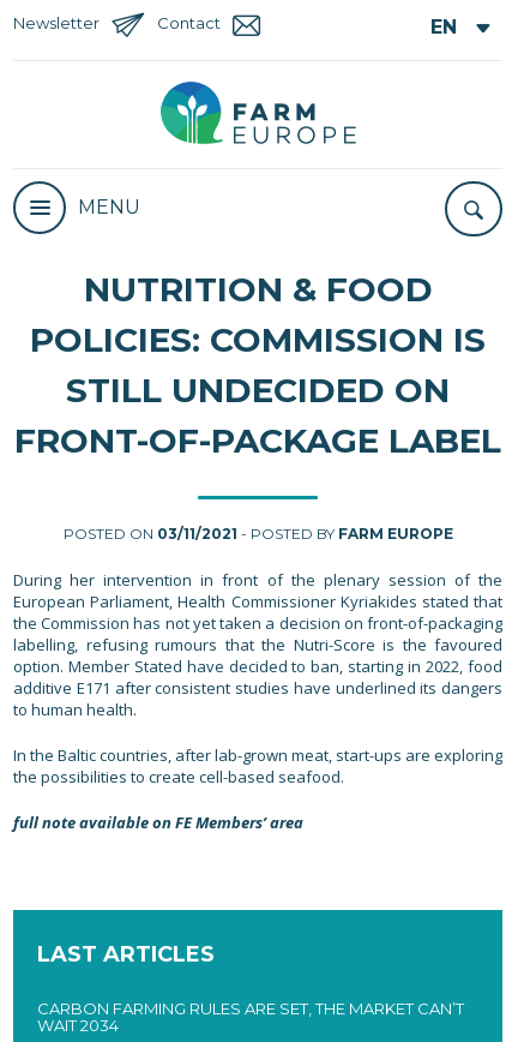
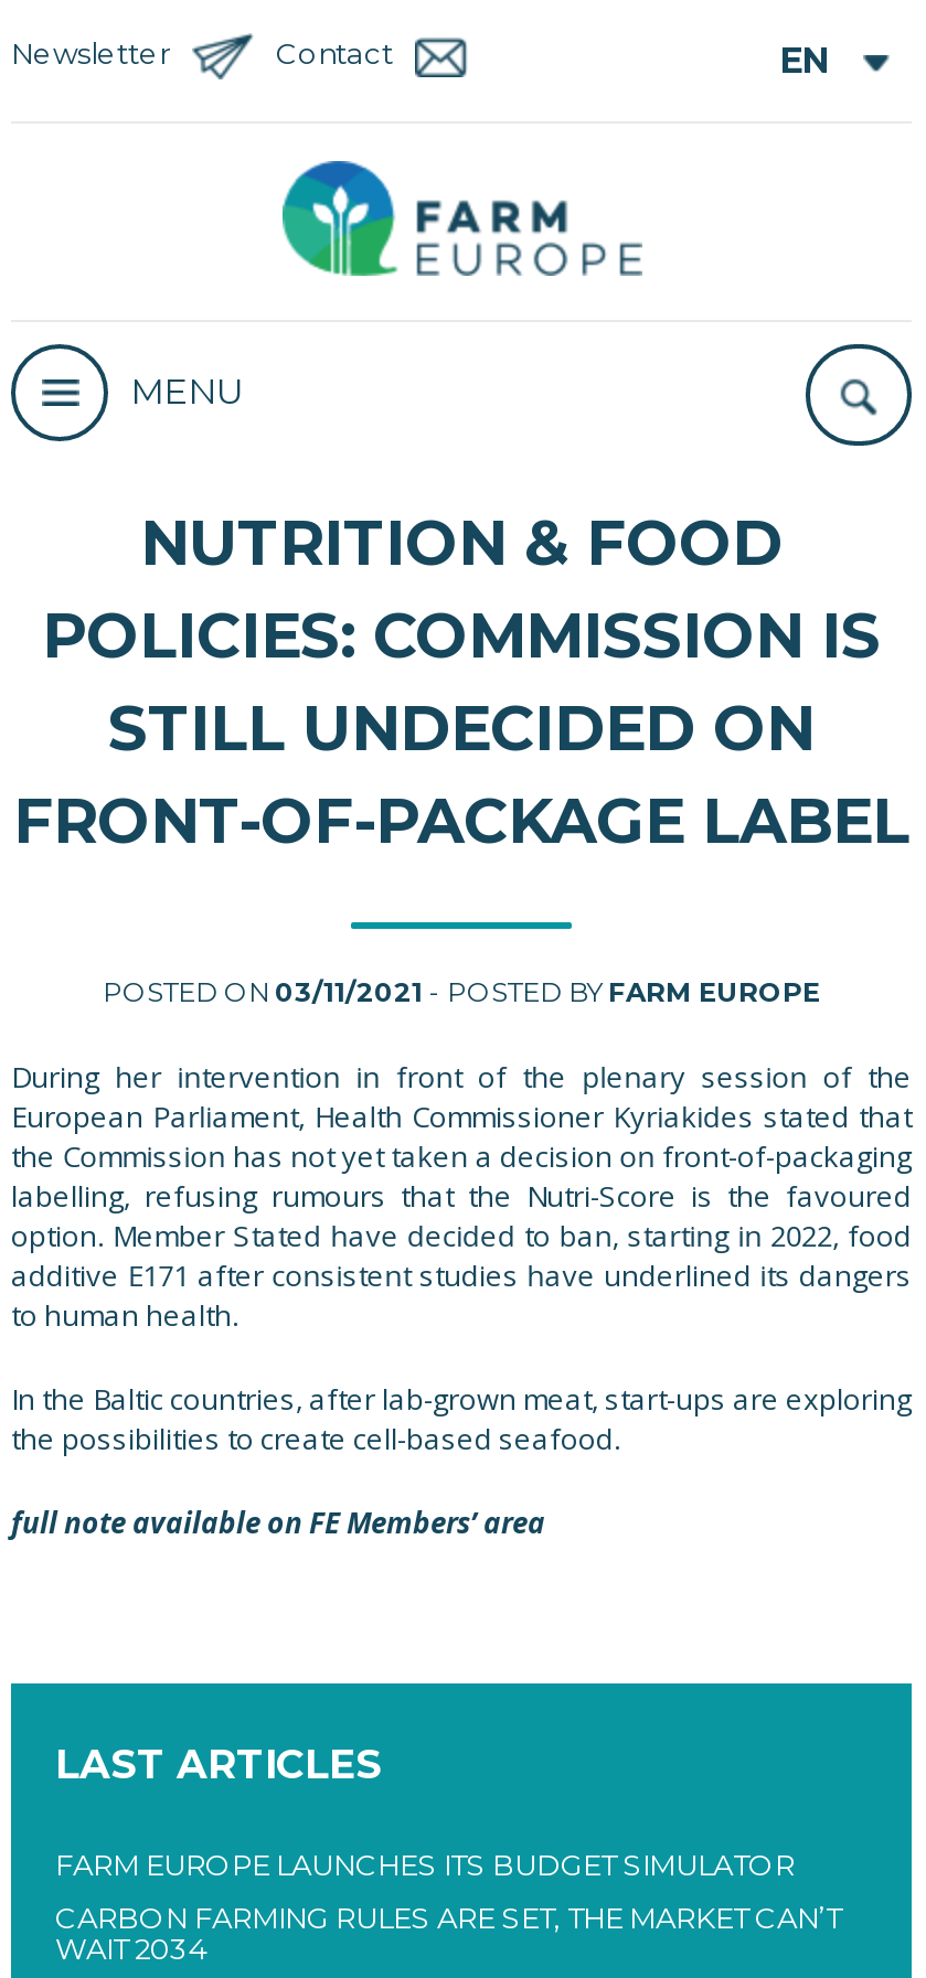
+ FARM EUROPE LAUNCHES ITS BUDGET SIMULATOR
